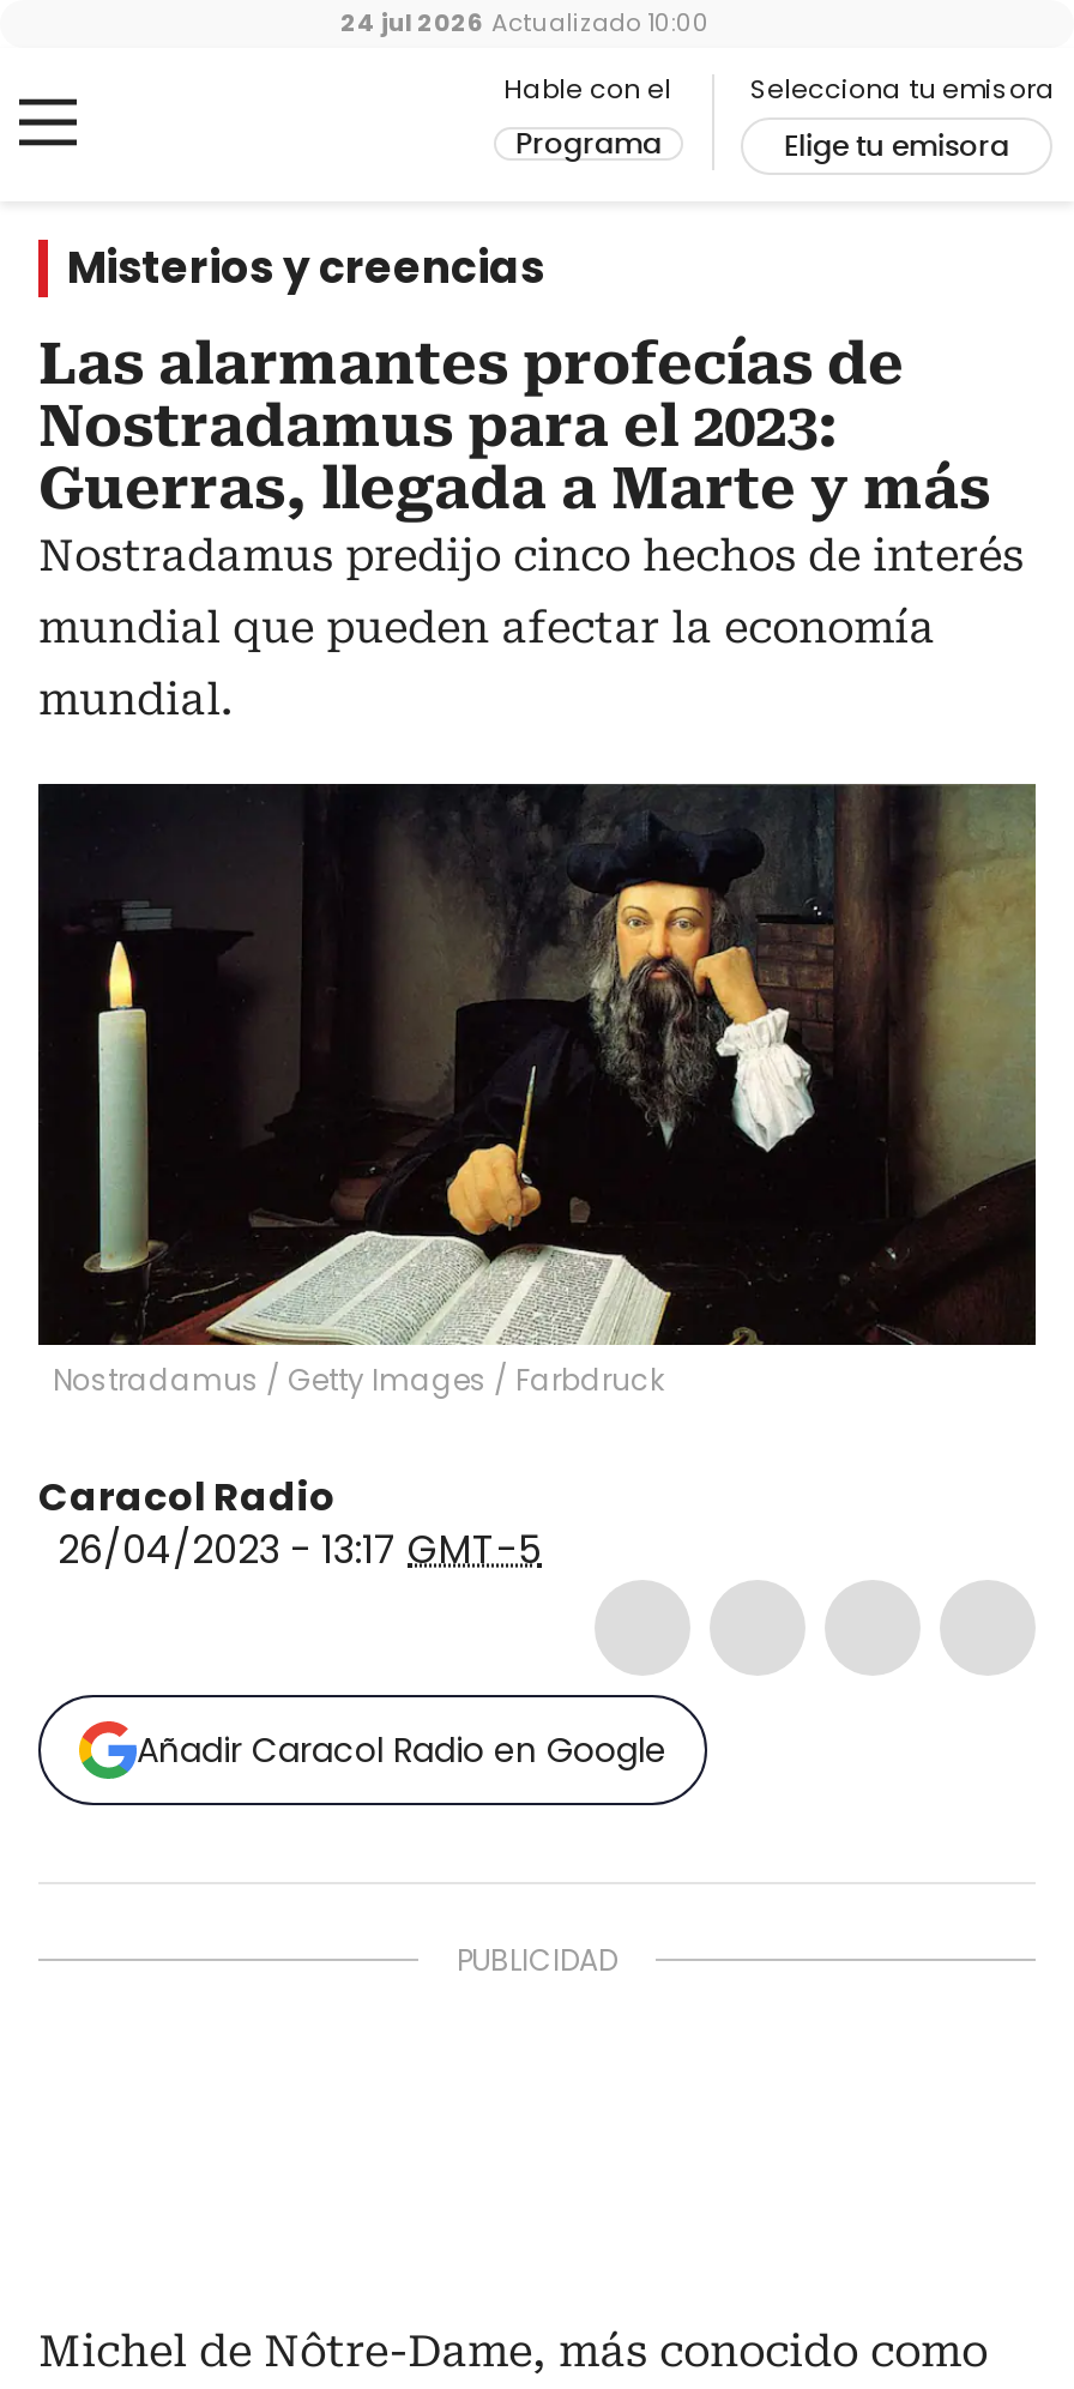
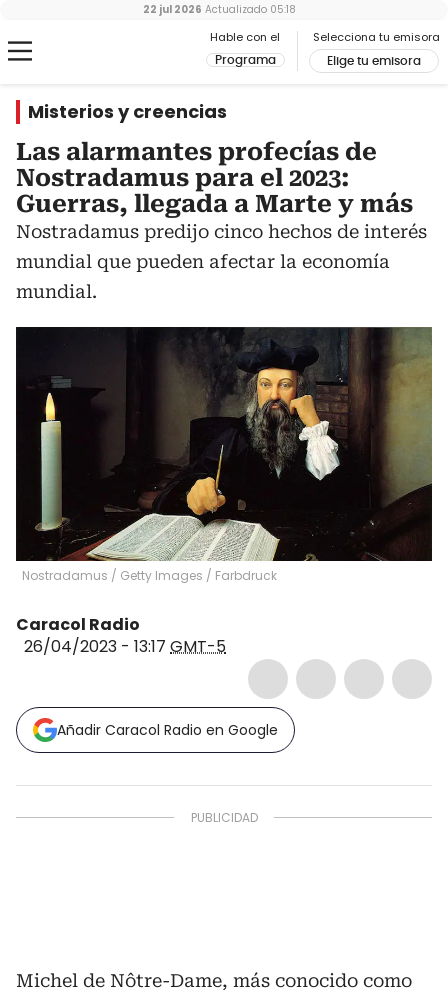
- 24 jul 2026 Actualizado 10:00
+ 22 jul 2026 Actualizado 05:18
